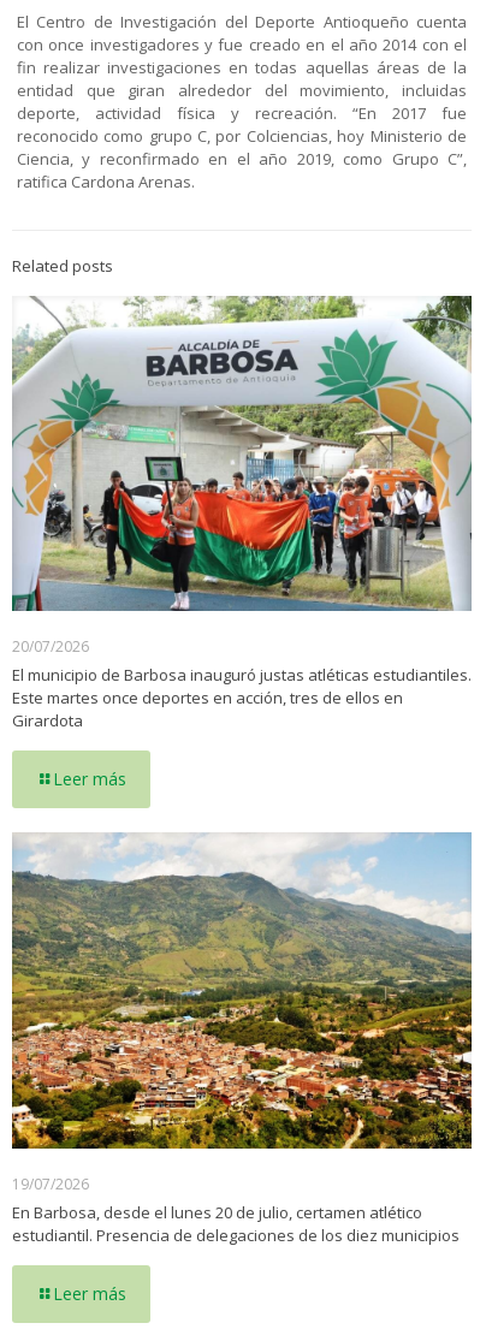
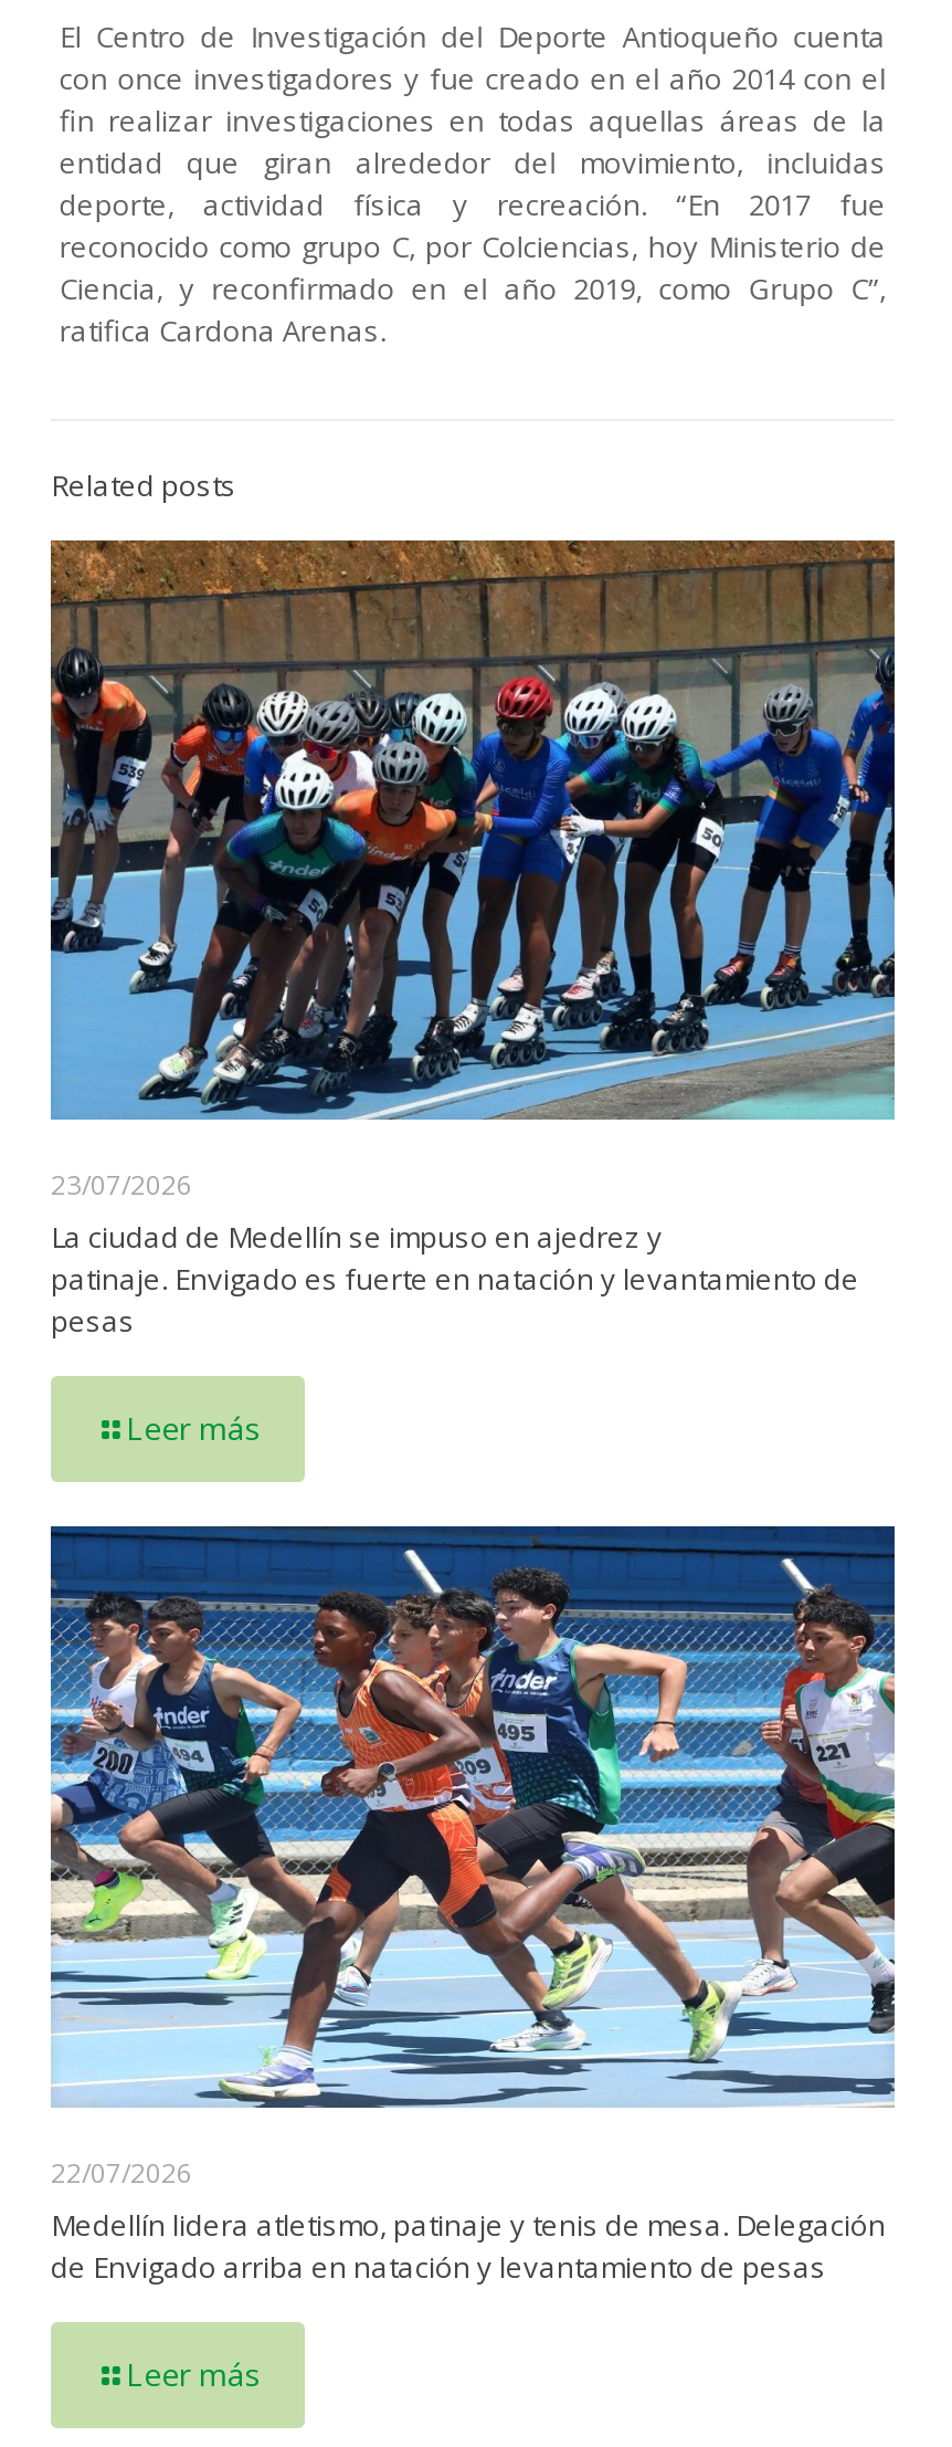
- [image]
- 20/07/2026
- El municipio de Barbosa inauguró justas atléticas estudiantiles.
- Este martes once deportes en acción, tres de ellos en
- Girardota
+ [image]
+ 23/07/2026
+ La ciudad de Medellín se impuso en ajedrez y
+ patinaje. Envigado es fuerte en natación y levantamiento de
+ pesas

- [image]
- 19/07/2026
- En Barbosa, desde el lunes 20 de julio, certamen atlético
- estudiantil. Presencia de delegaciones de los diez municipios
+ [image]
+ 22/07/2026
+ Medellín lidera atletismo, patinaje y tenis de mesa. Delegación
+ de Envigado arriba en natación y levantamiento de pesas
